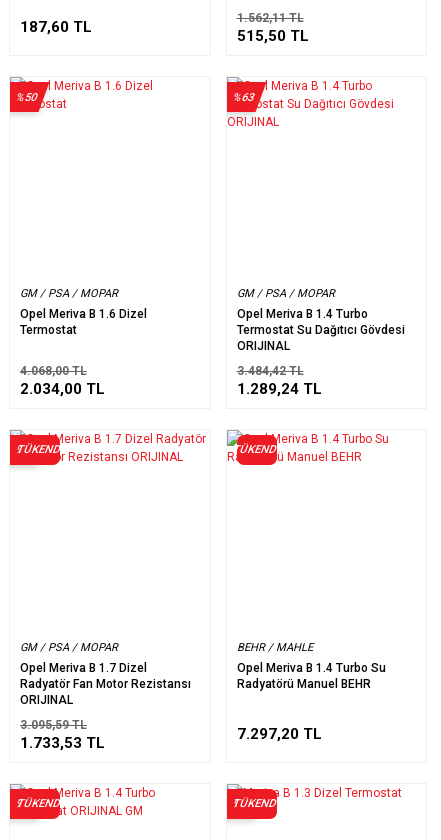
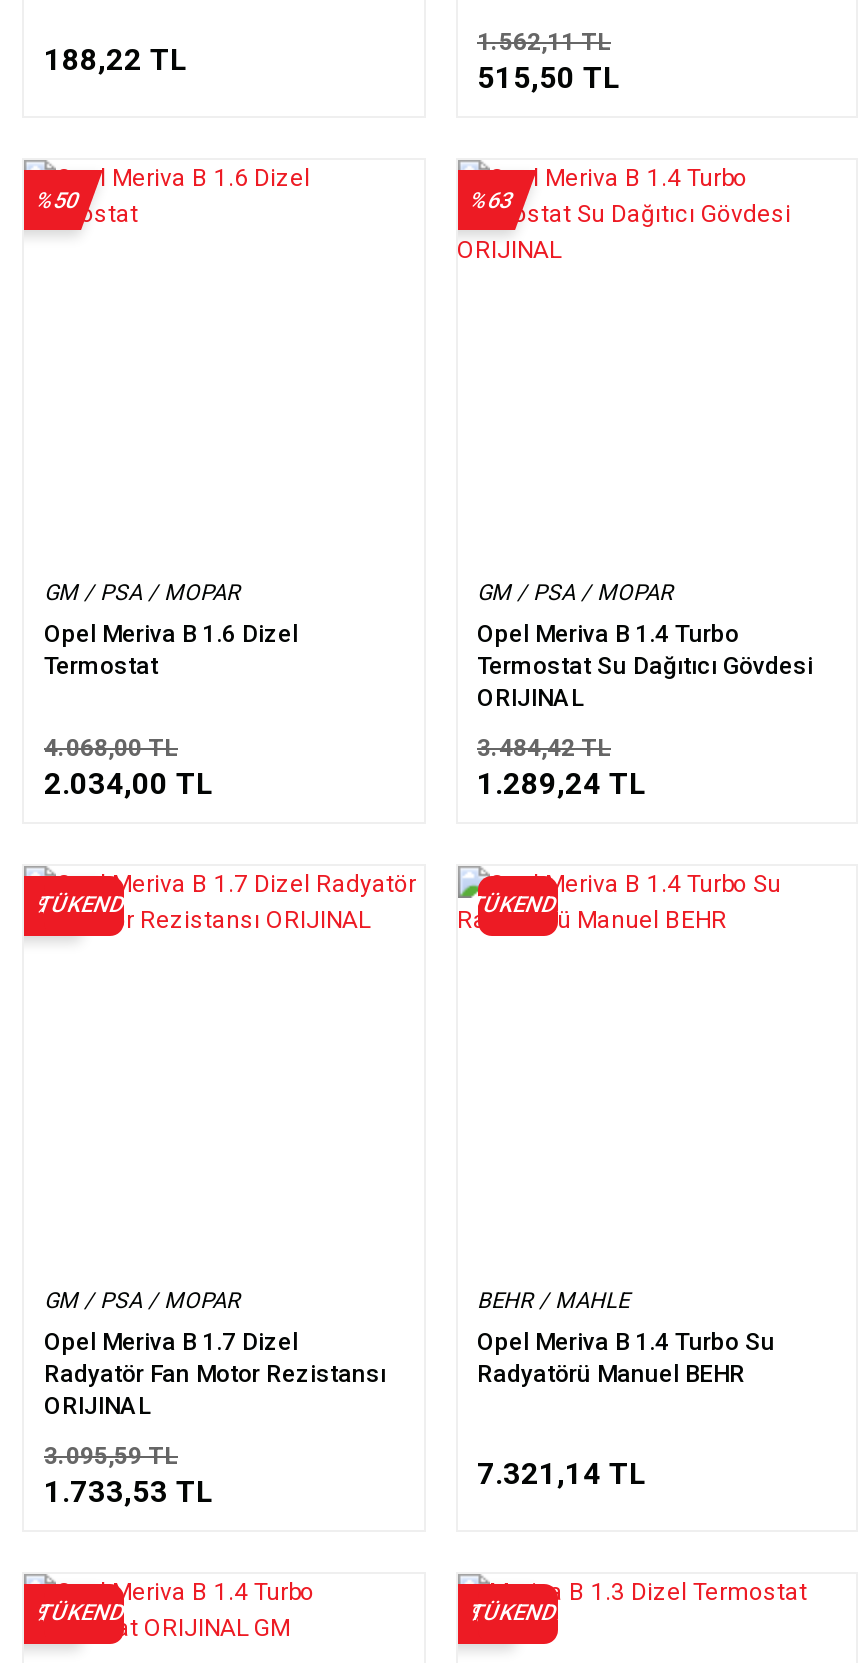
- 187,60 TL
+ 188,22 TL

- 7.297,20 TL
+ 7.321,14 TL
